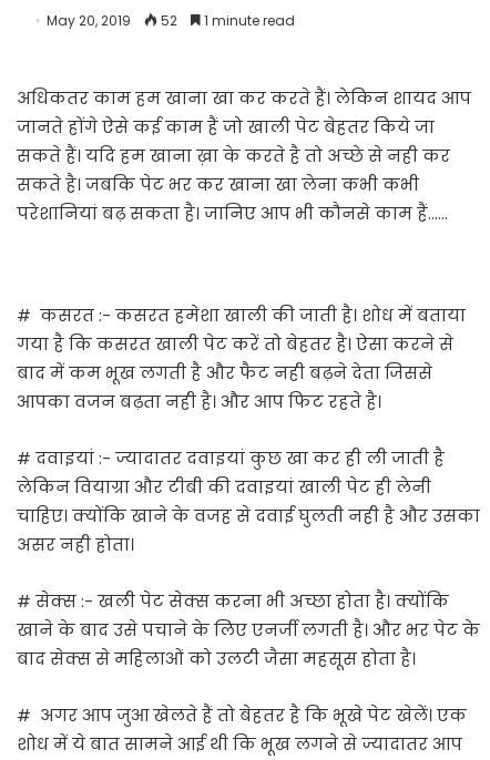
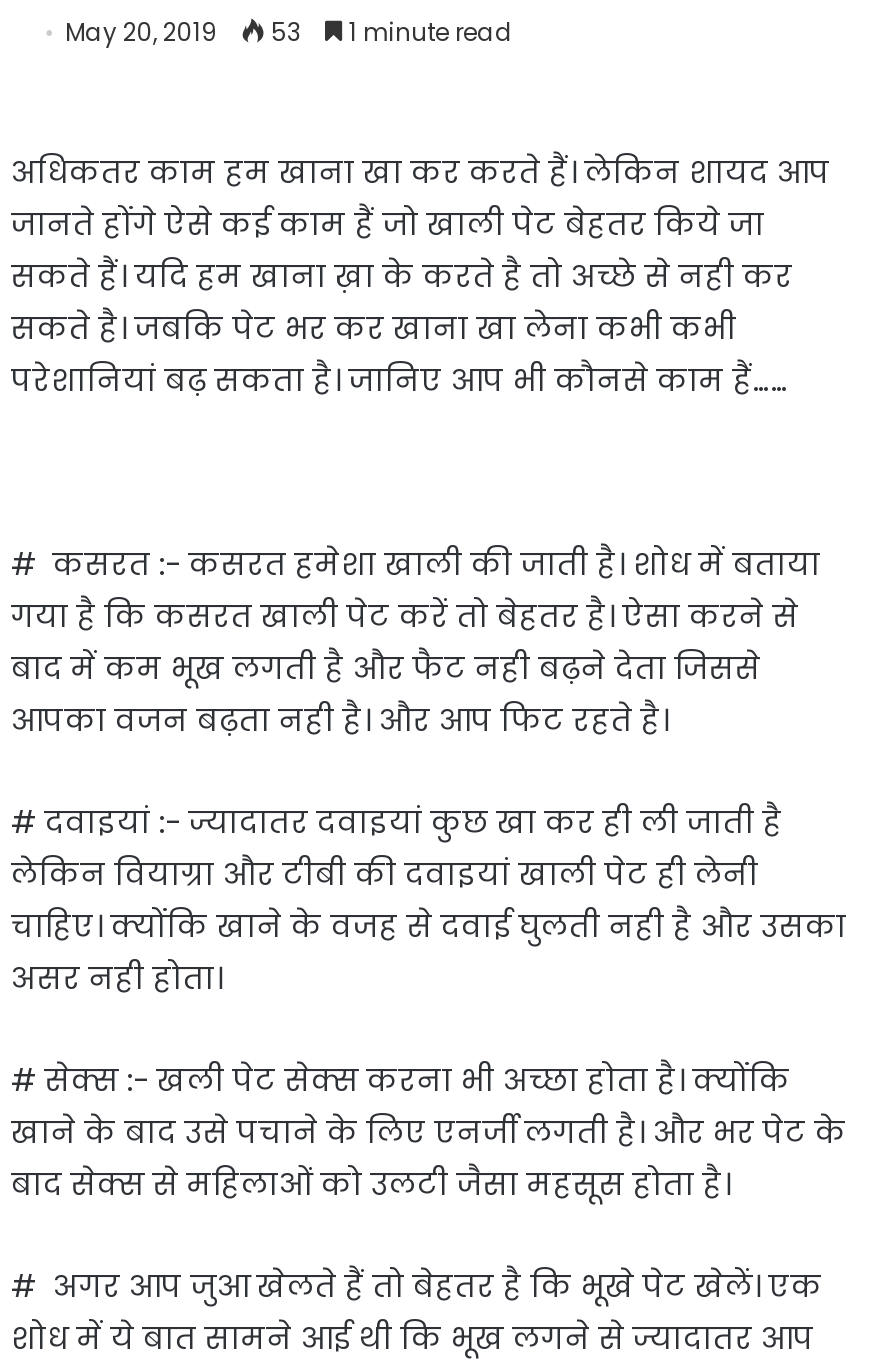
- May 20, 2019 52 1 minute read
+ May 20, 2019 53 1 minute read
